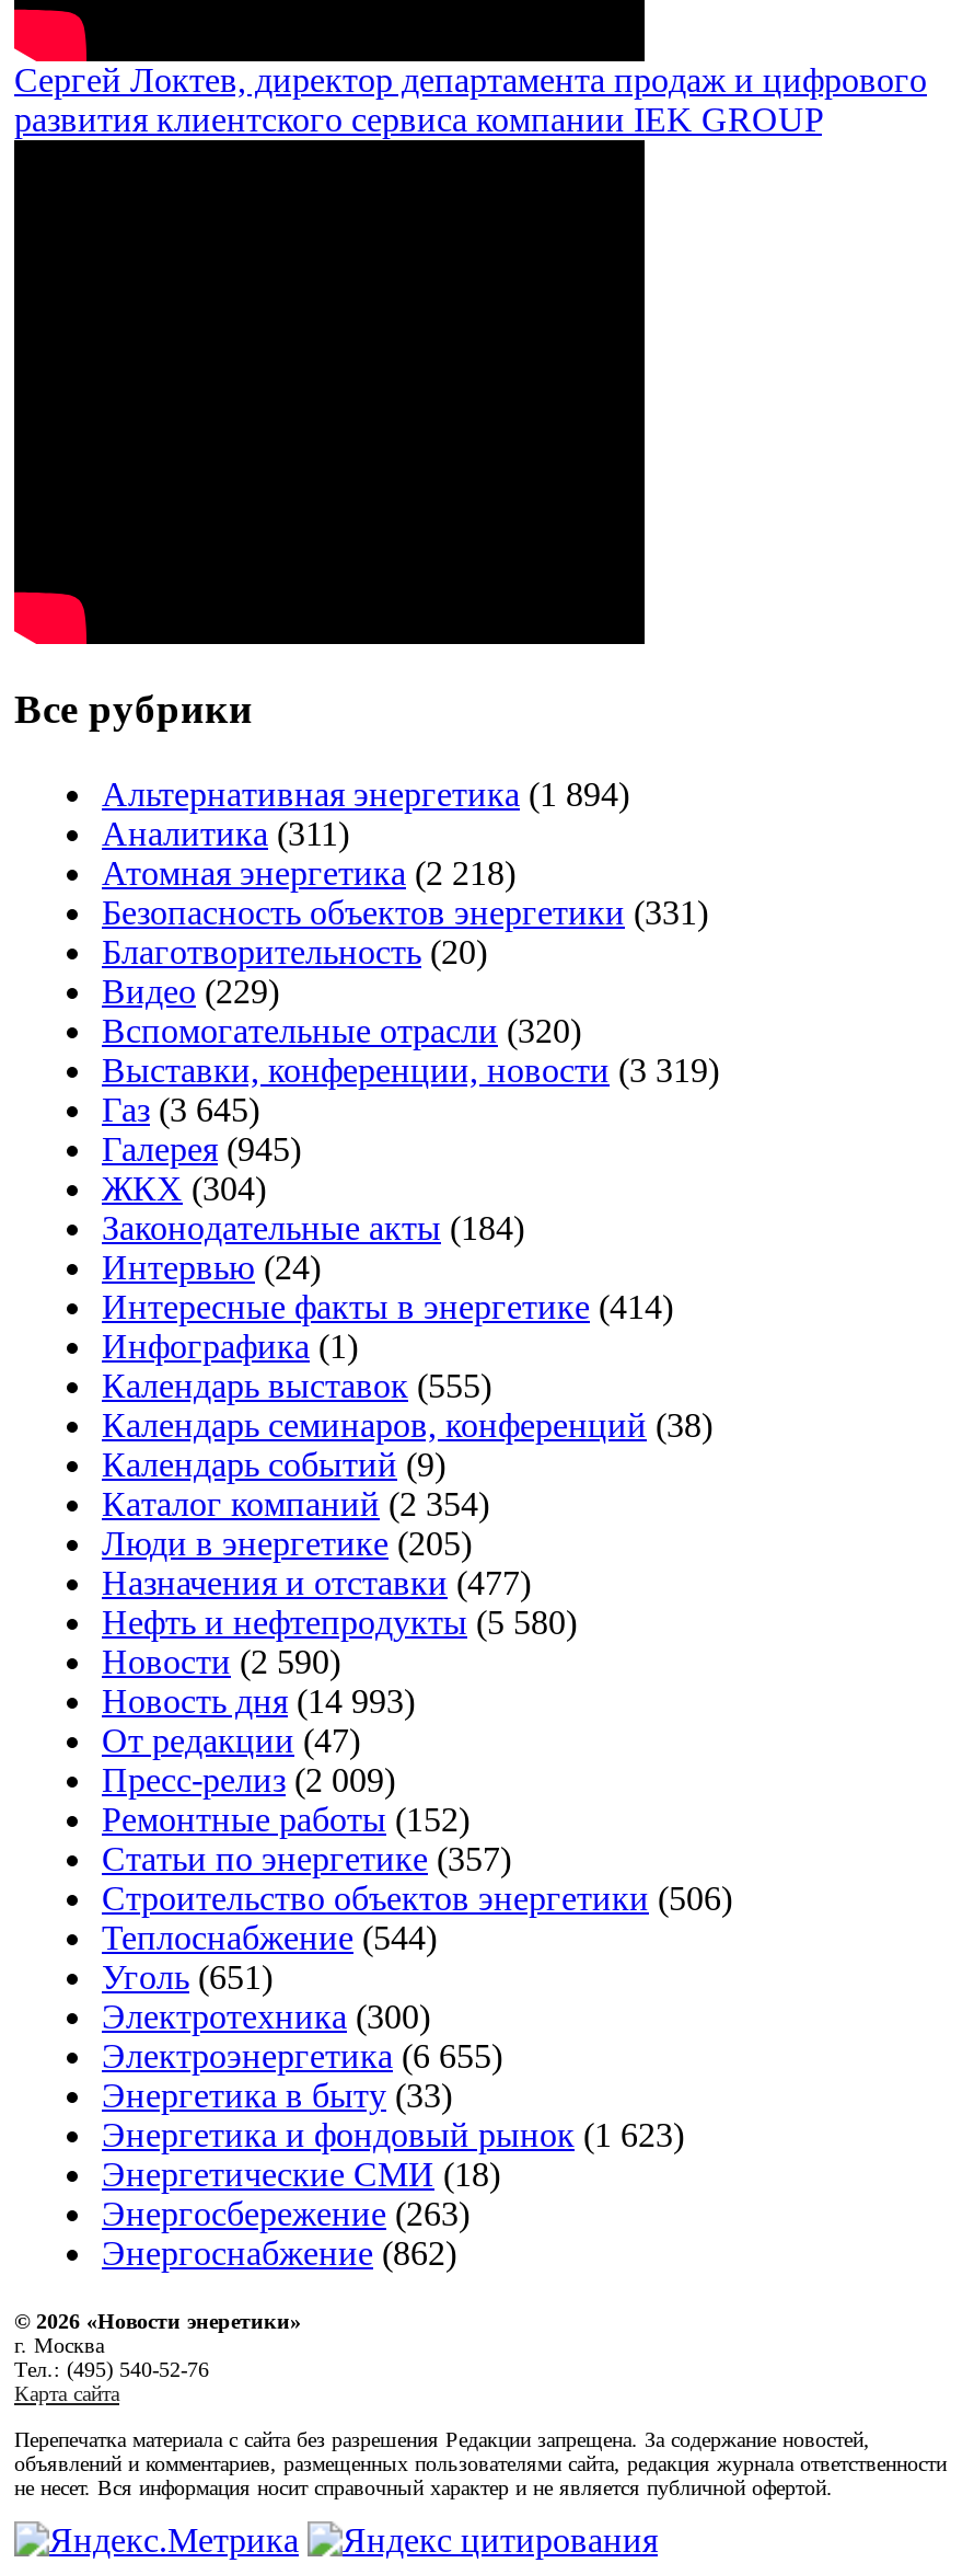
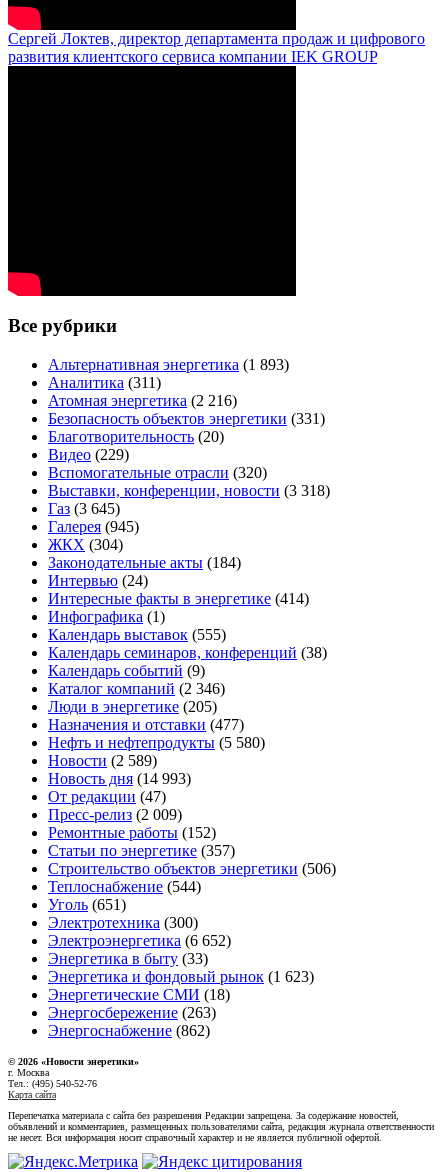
- Альтернативная энергетика (1 894)
+ Альтернативная энергетика (1 893)

- Атомная энергетика (2 218)
+ Атомная энергетика (2 216)

- Выставки, конференции, новости (3 319)
+ Выставки, конференции, новости (3 318)

- Каталог компаний (2 354)
+ Каталог компаний (2 346)

- Новости (2 590)
+ Новости (2 589)

- Электроэнергетика (6 655)
+ Электроэнергетика (6 652)
